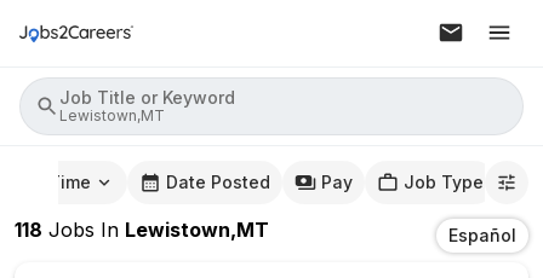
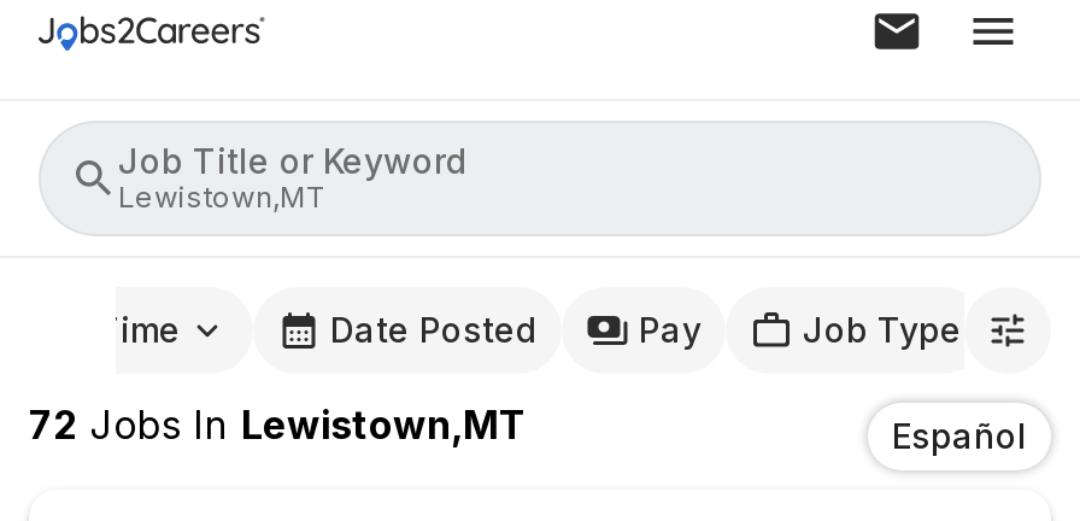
- 118 Jobs In Lewistown,MT
+ 72 Jobs In Lewistown,MT
